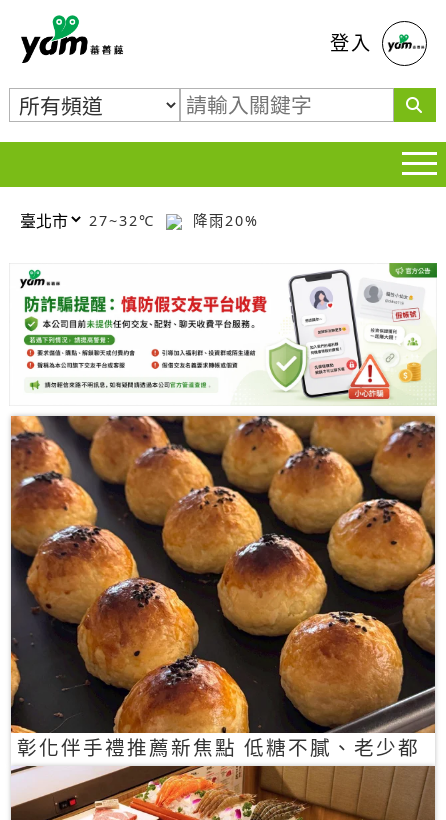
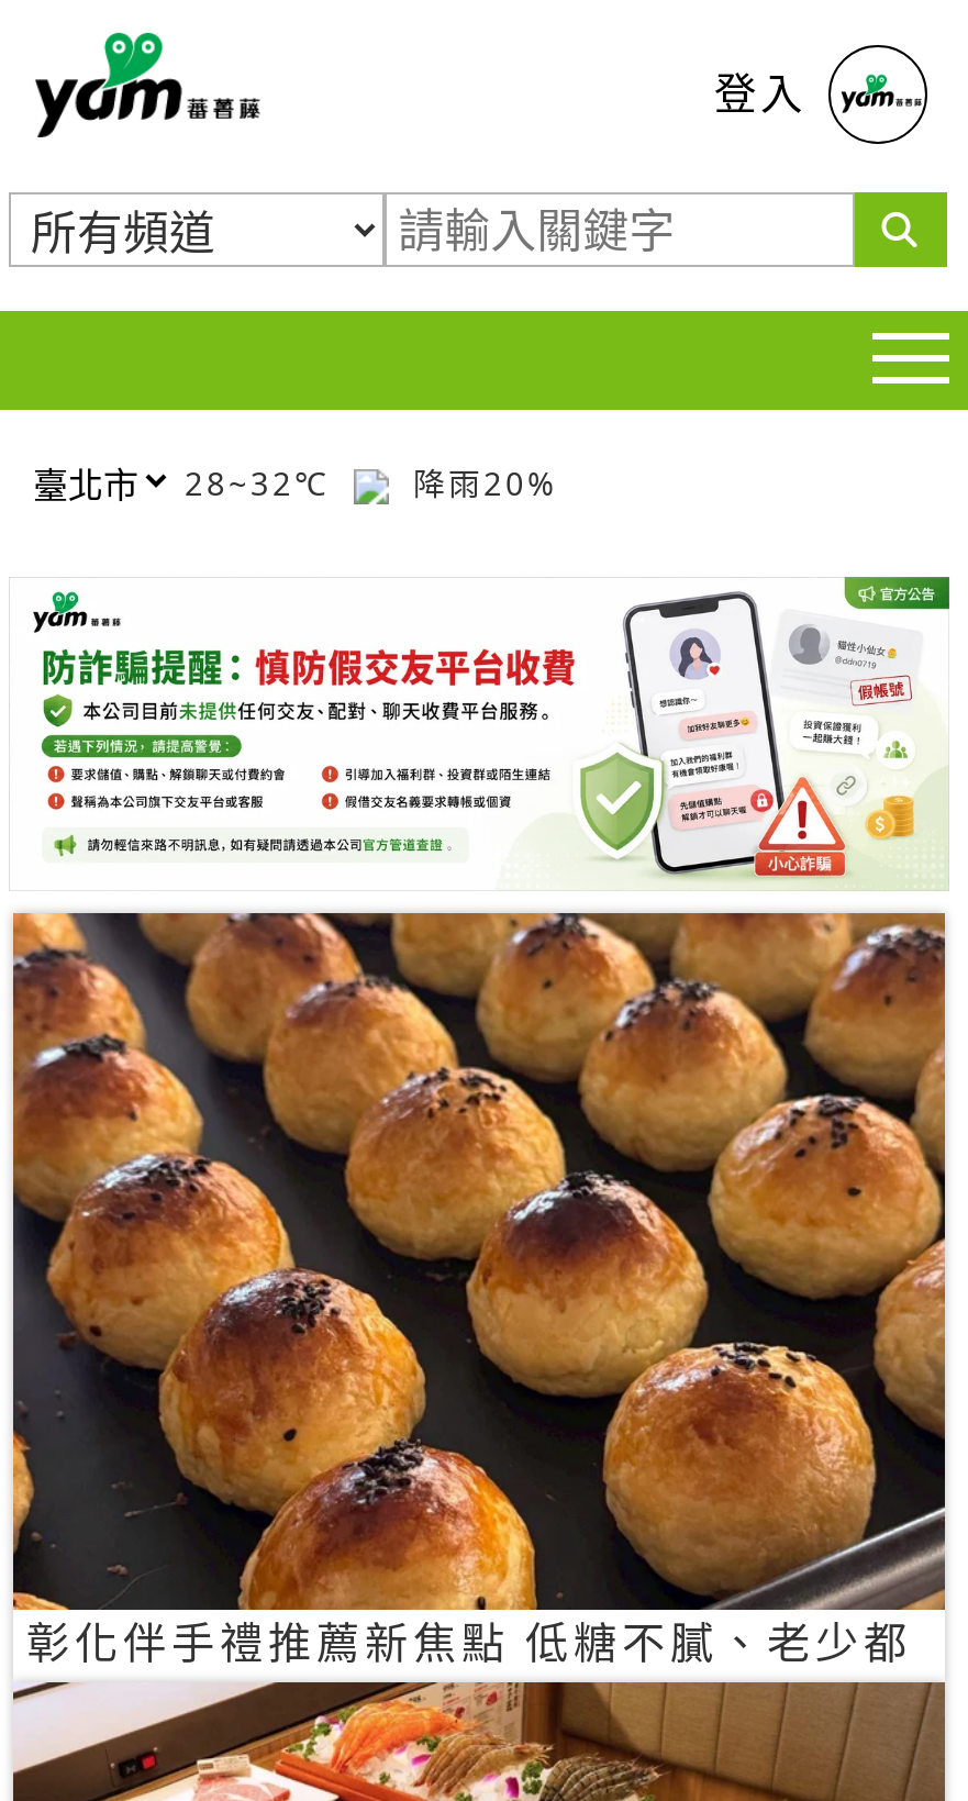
- 27~32℃ 降雨20%
+ 28~32℃ 降雨20%
